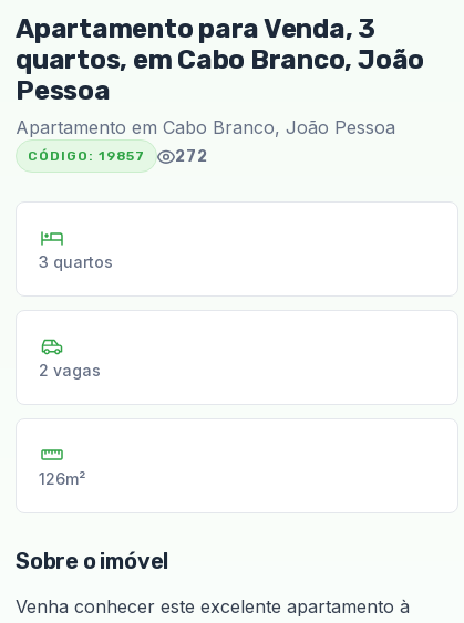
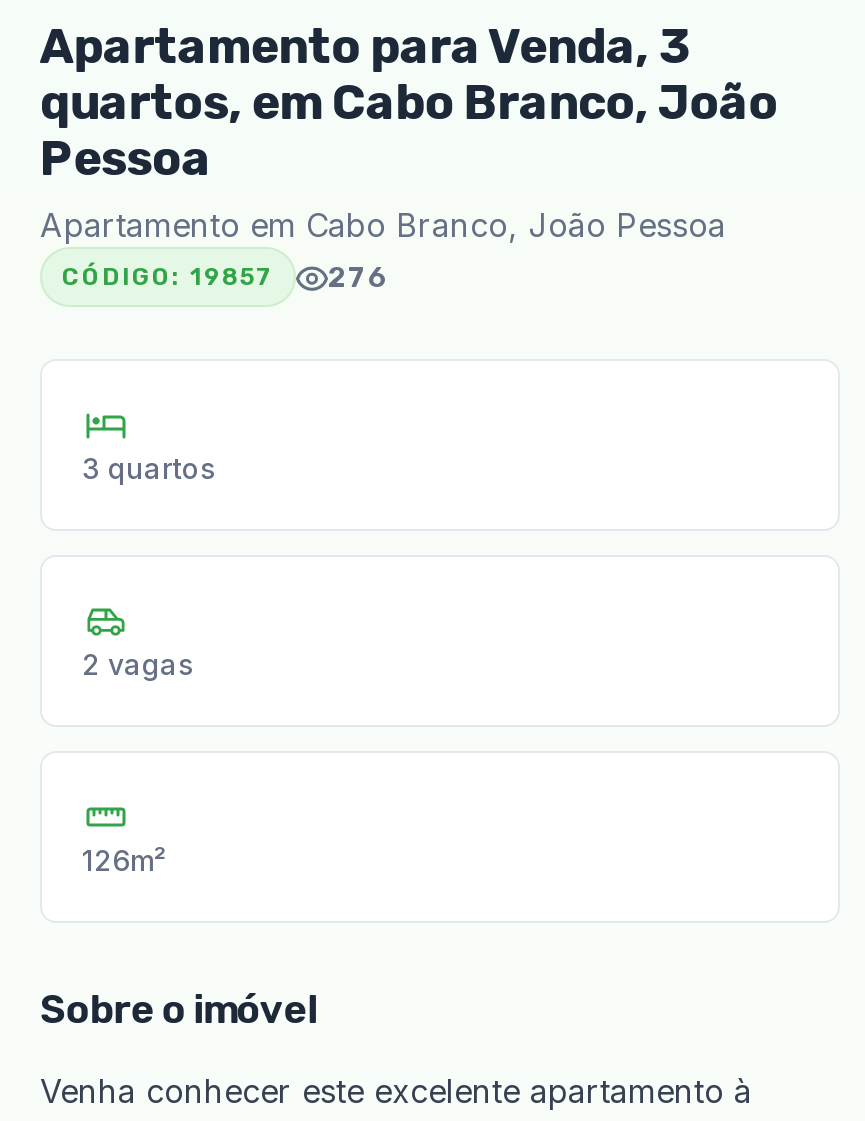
- CÓDIGO: 19857 272
+ CÓDIGO: 19857 276
